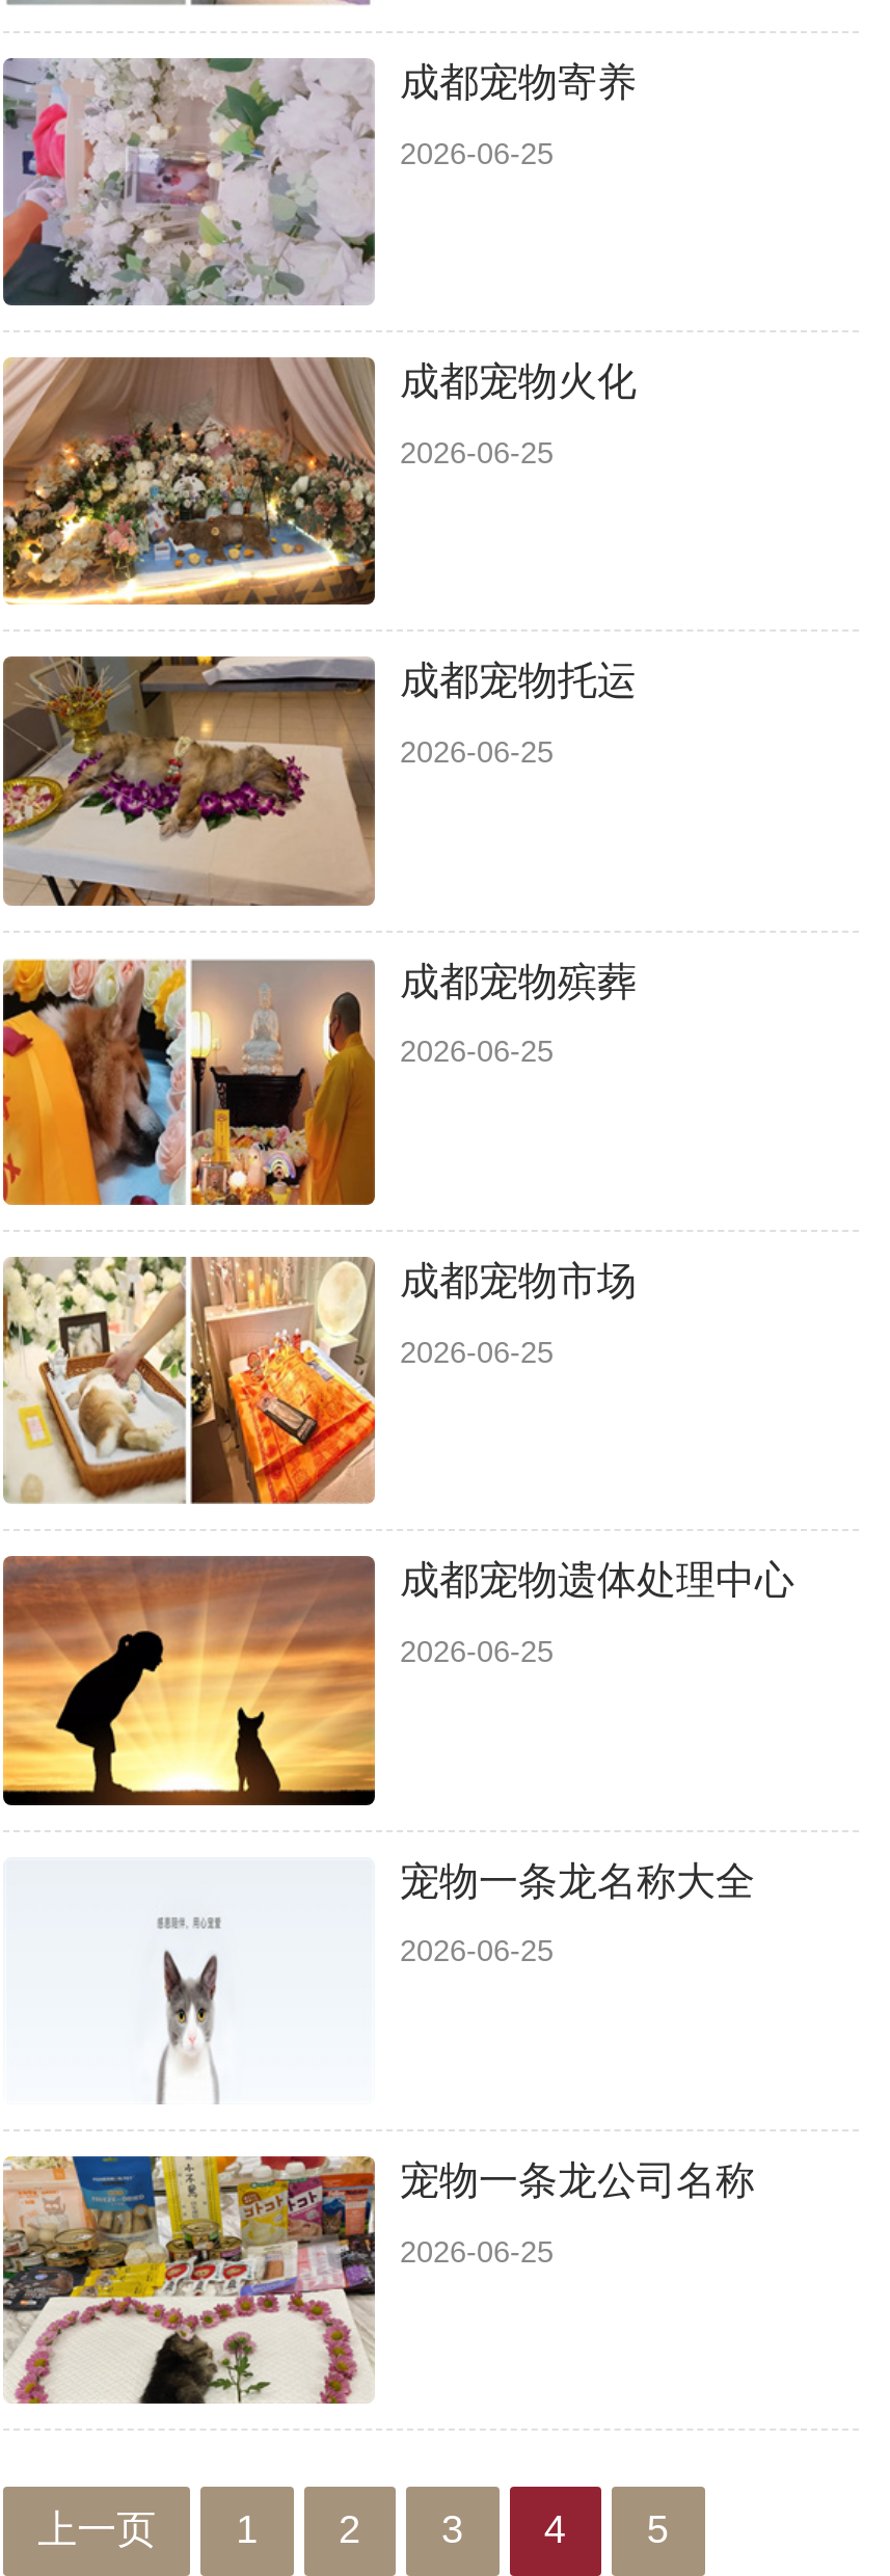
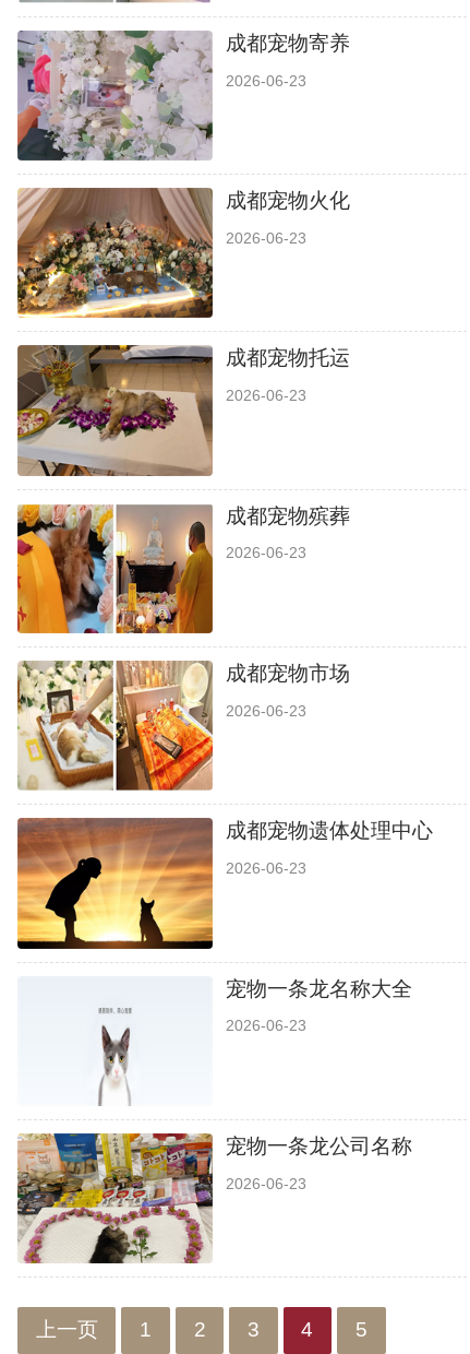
- 2026-06-25
+ 2026-06-23

- 2026-06-25
+ 2026-06-23

- 2026-06-25
+ 2026-06-23

- 2026-06-25
+ 2026-06-23

- 2026-06-25
+ 2026-06-23

- 2026-06-25
+ 2026-06-23

- 2026-06-25
+ 2026-06-23

- 2026-06-25
+ 2026-06-23
